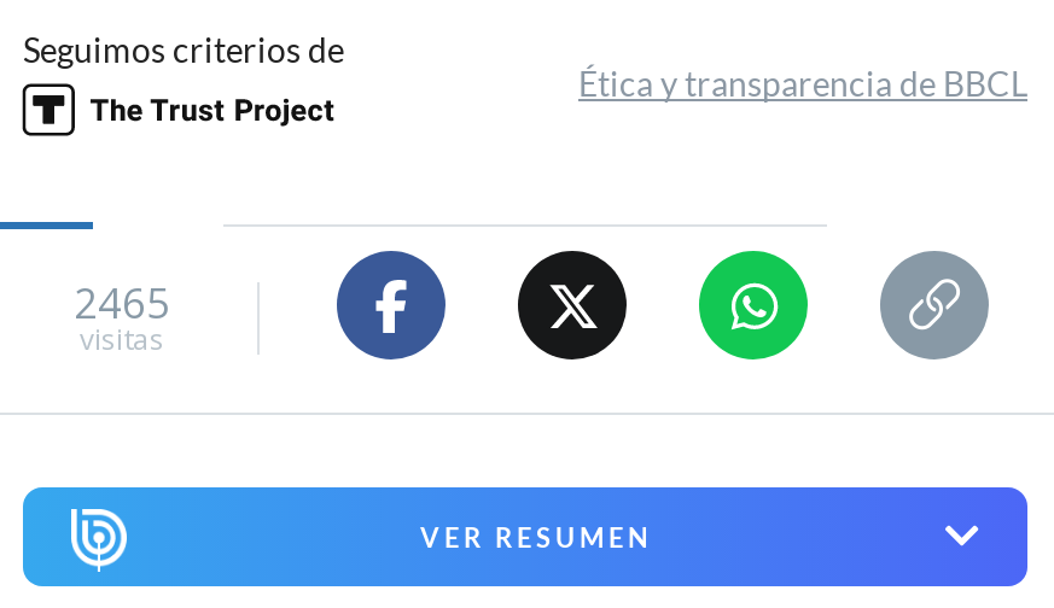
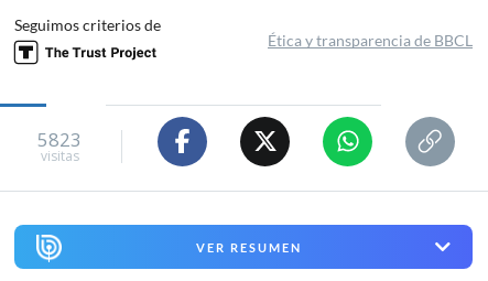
- 2465
+ 5823
